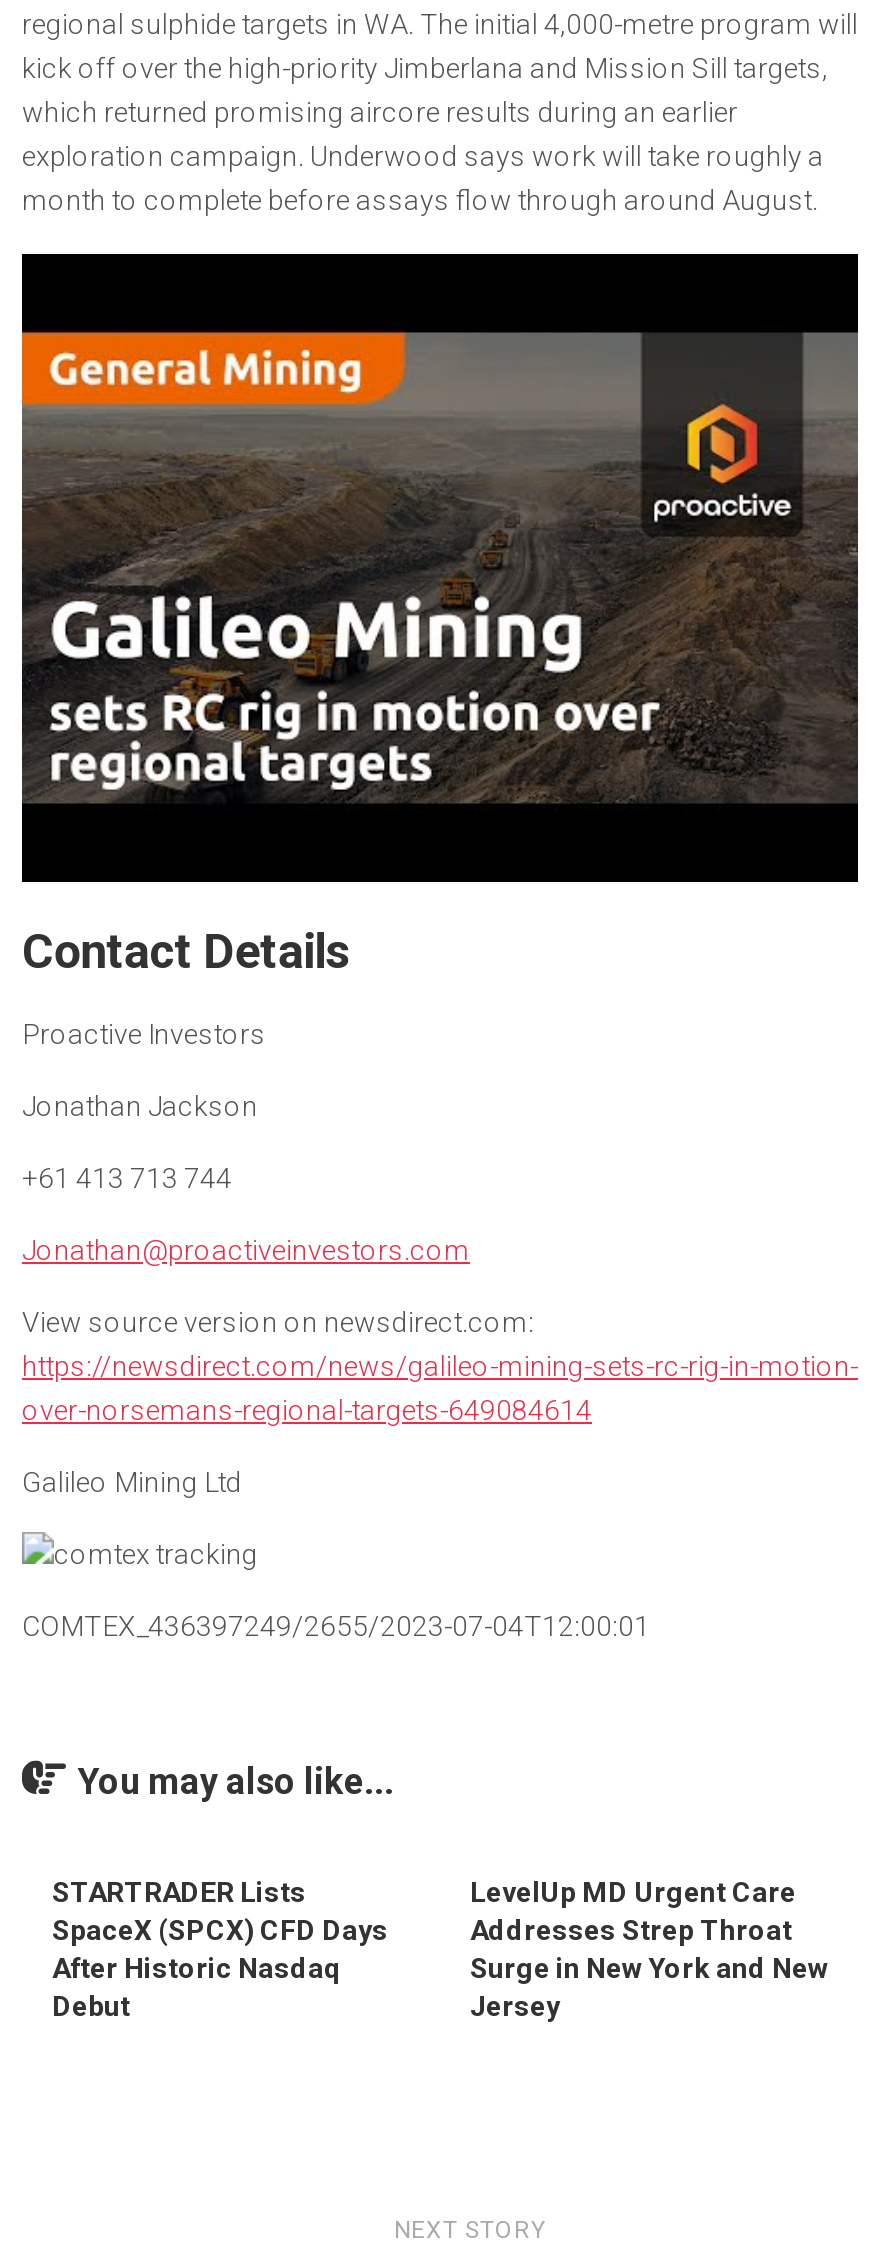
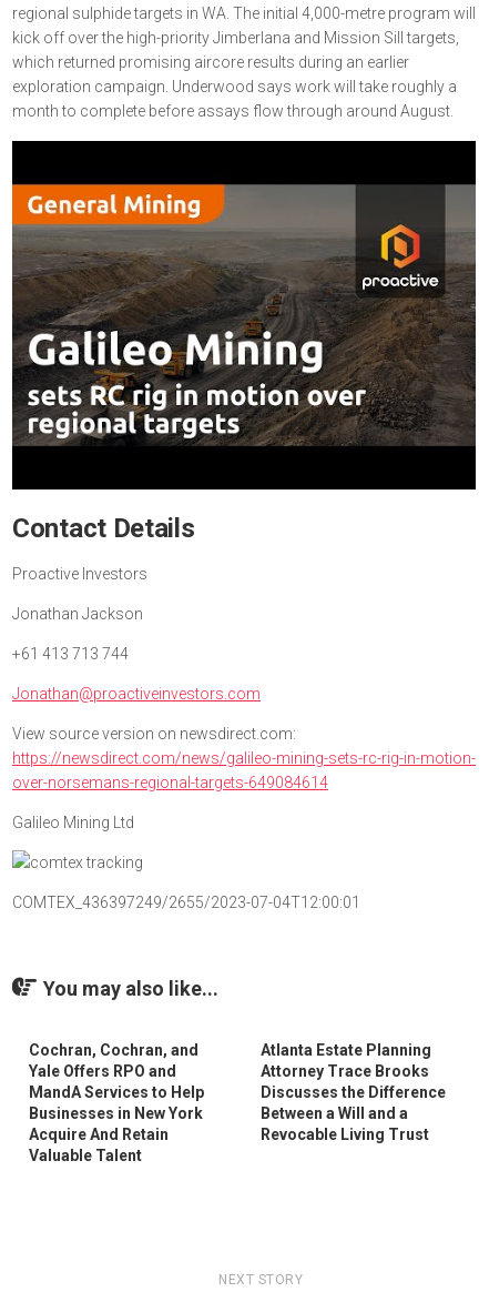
- STARTRADER Lists
- SpaceX (SPCX) CFD Days
- After Historic Nasdaq
- Debut
+ Cochran, Cochran, and
+ Yale Offers RPO and
+ MandA Services to Help
+ Businesses in New York
+ Acquire And Retain
+ Valuable Talent

- LevelUp MD Urgent Care
- Addresses Strep Throat
- Surge in New York and New
- Jersey
+ Atlanta Estate Planning
+ Attorney Trace Brooks
+ Discusses the Difference
+ Between a Will and a
+ Revocable Living Trust
